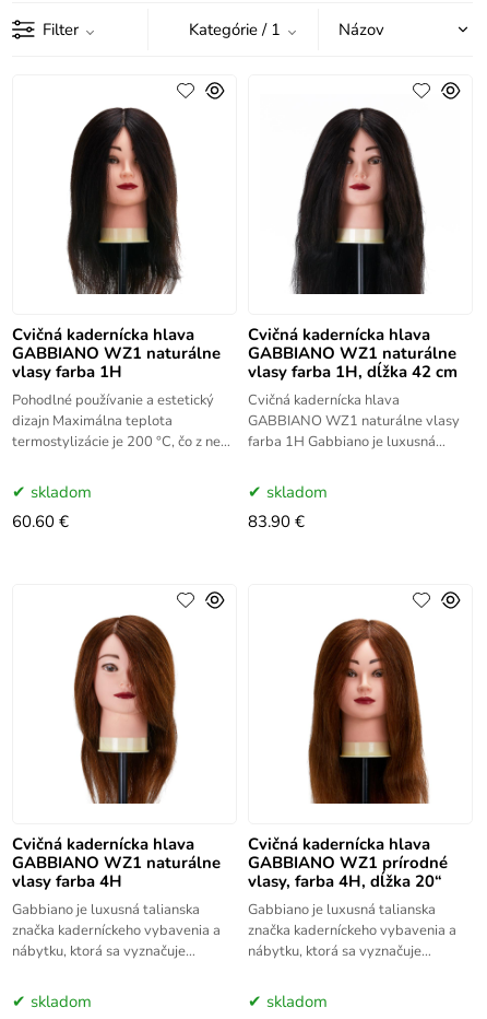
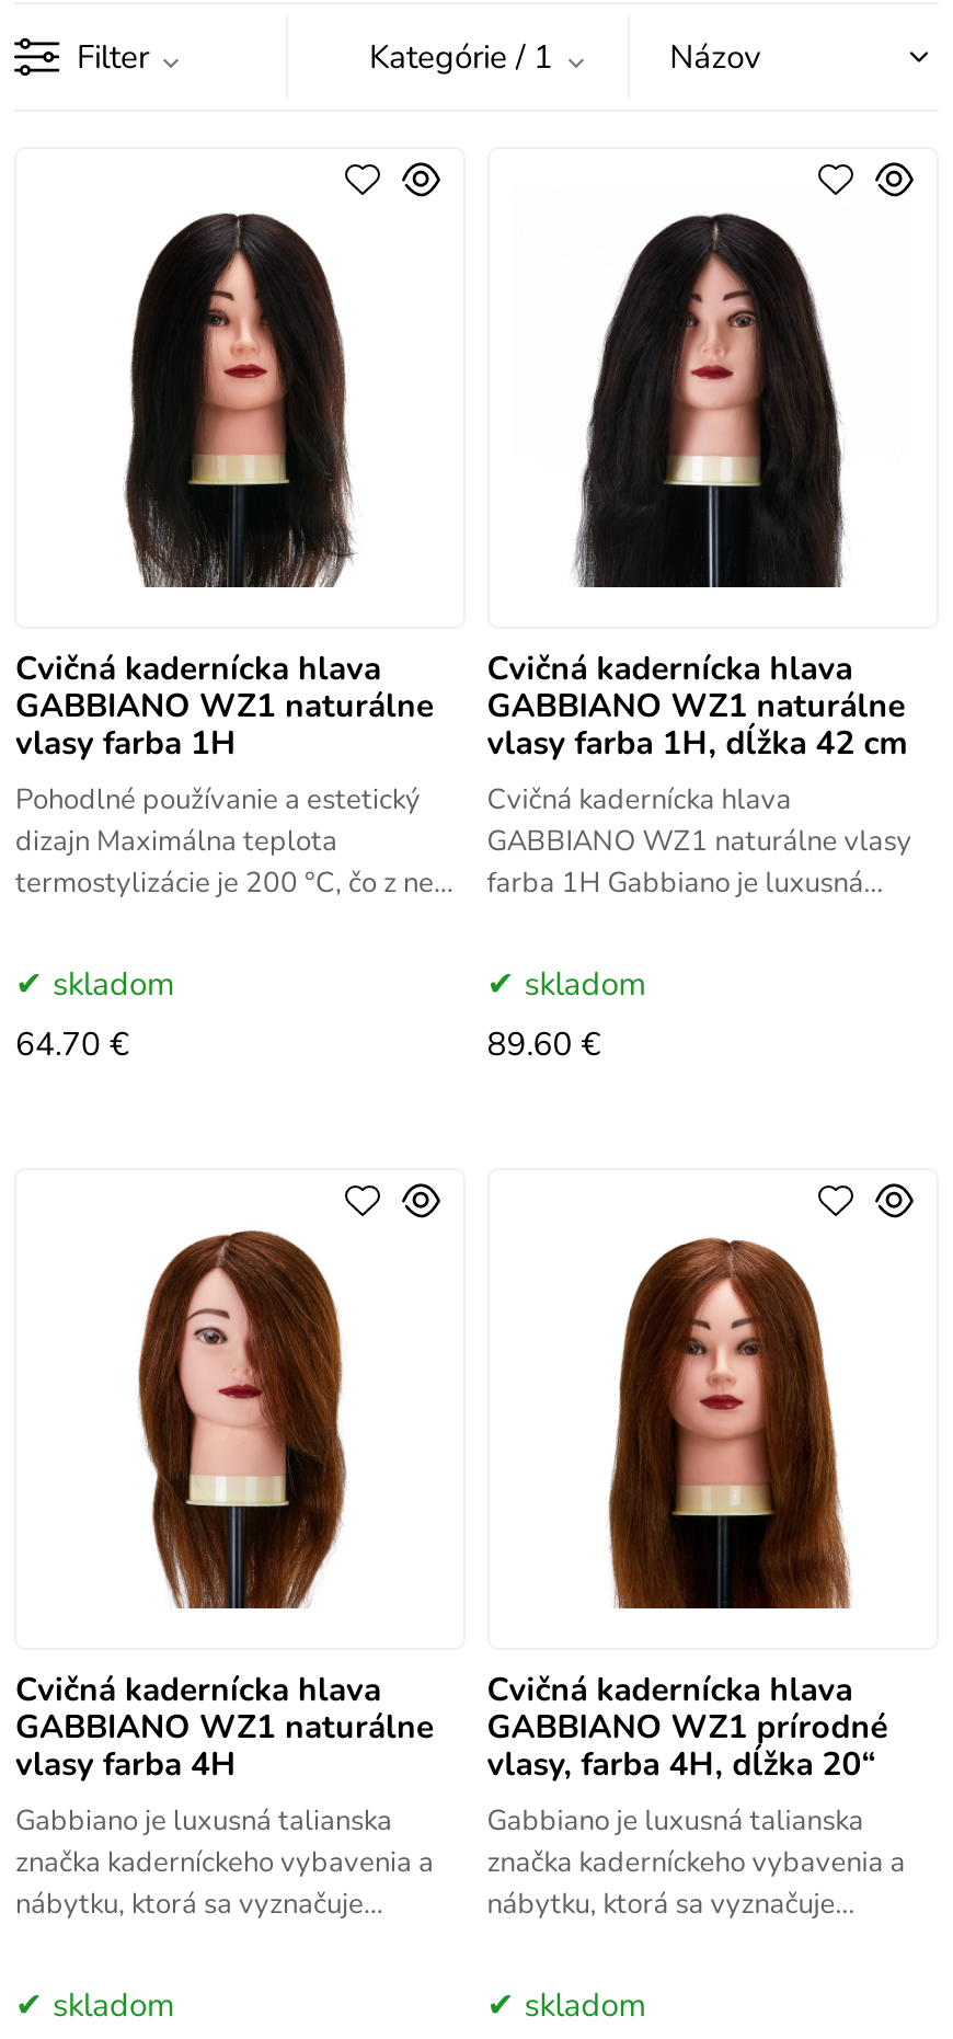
- 60.60 €
+ 64.70 €

- 83.90 €
+ 89.60 €
